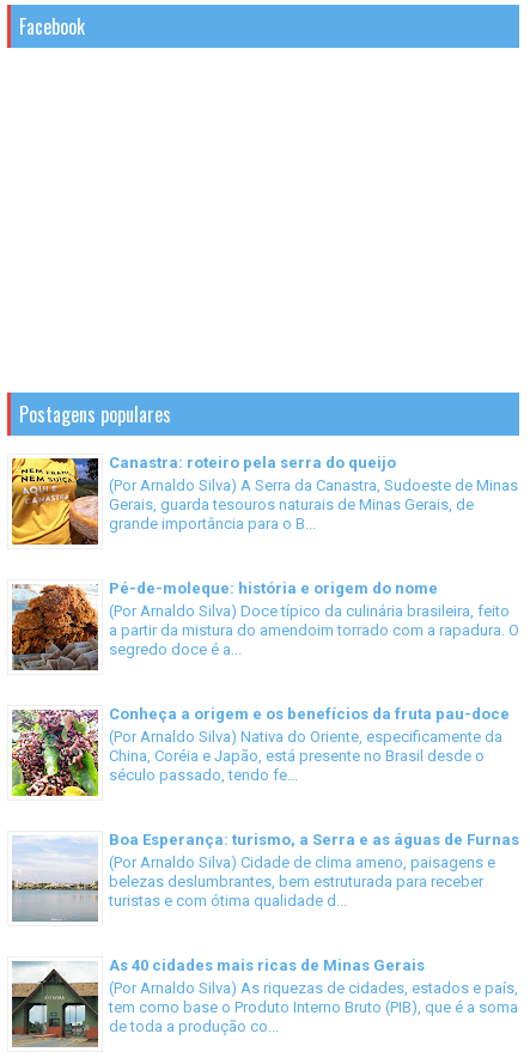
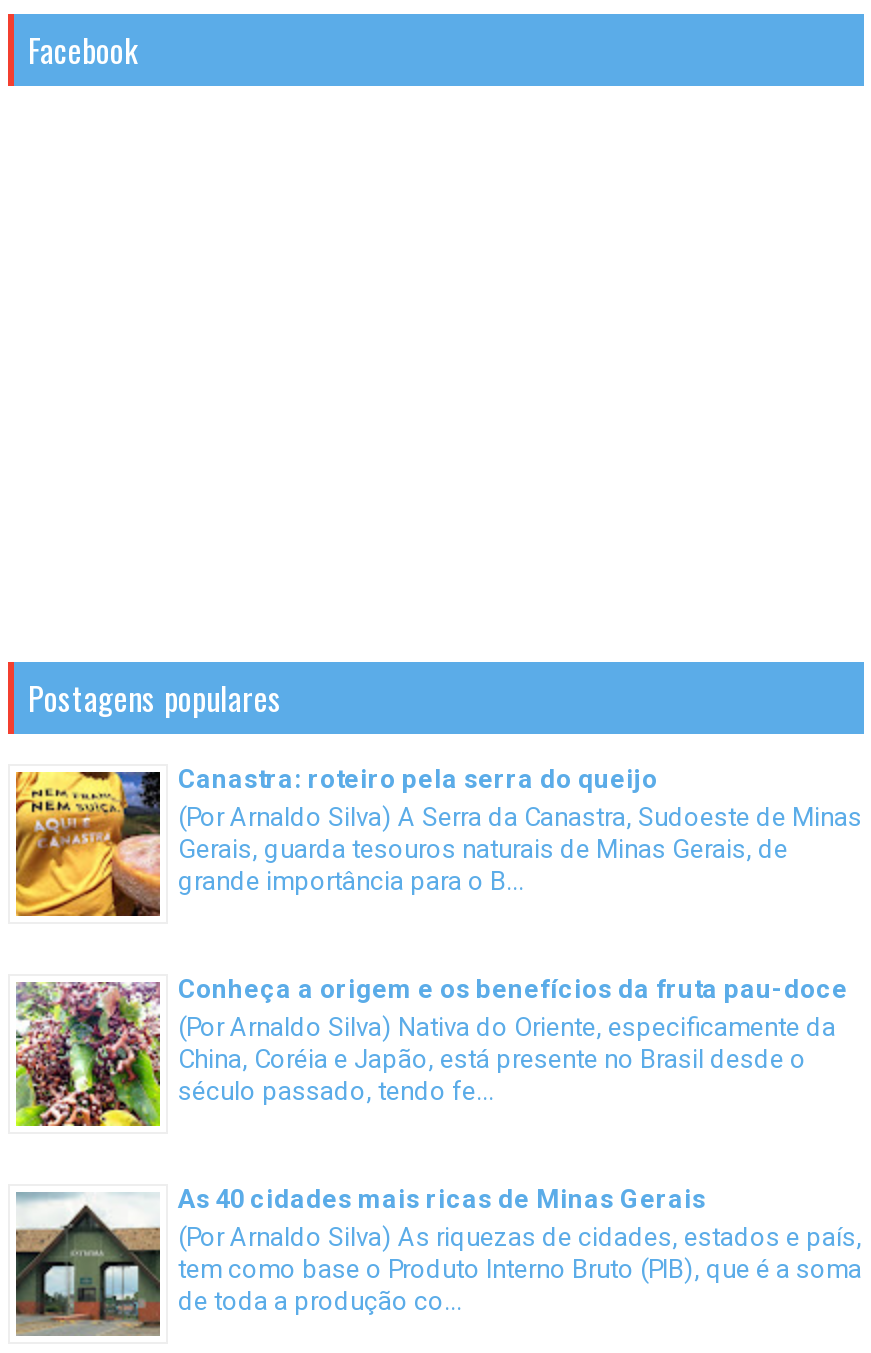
- [image]
- Pé-de-moleque: história e origem do nome
- (Por Arnaldo Silva) Doce típico da culinária brasileira, feito
- a partir da mistura do amendoim torrado com a rapadura. O
- segredo doce é a...

- [image]
- Boa Esperança: turismo, a Serra e as águas de Furnas
- (Por Arnaldo Silva) Cidade de clima ameno, paisagens e
- belezas deslumbrantes, bem estruturada para receber
- turistas e com ótima qualidade d...
